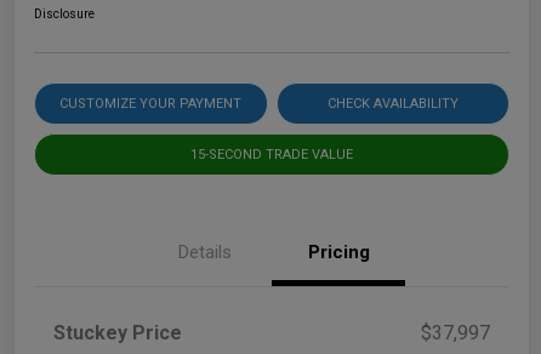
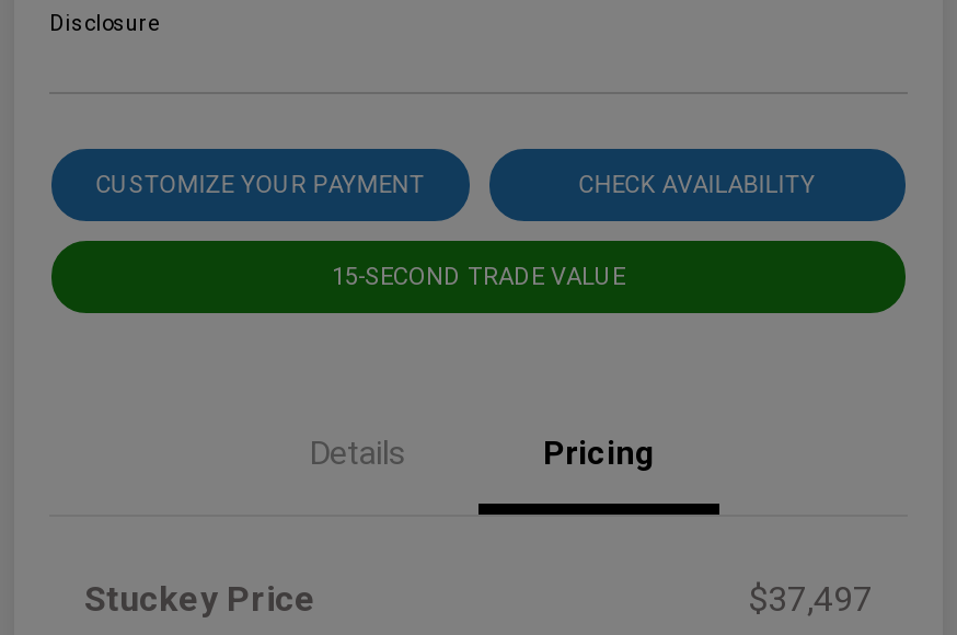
- $37,997
+ $37,497
